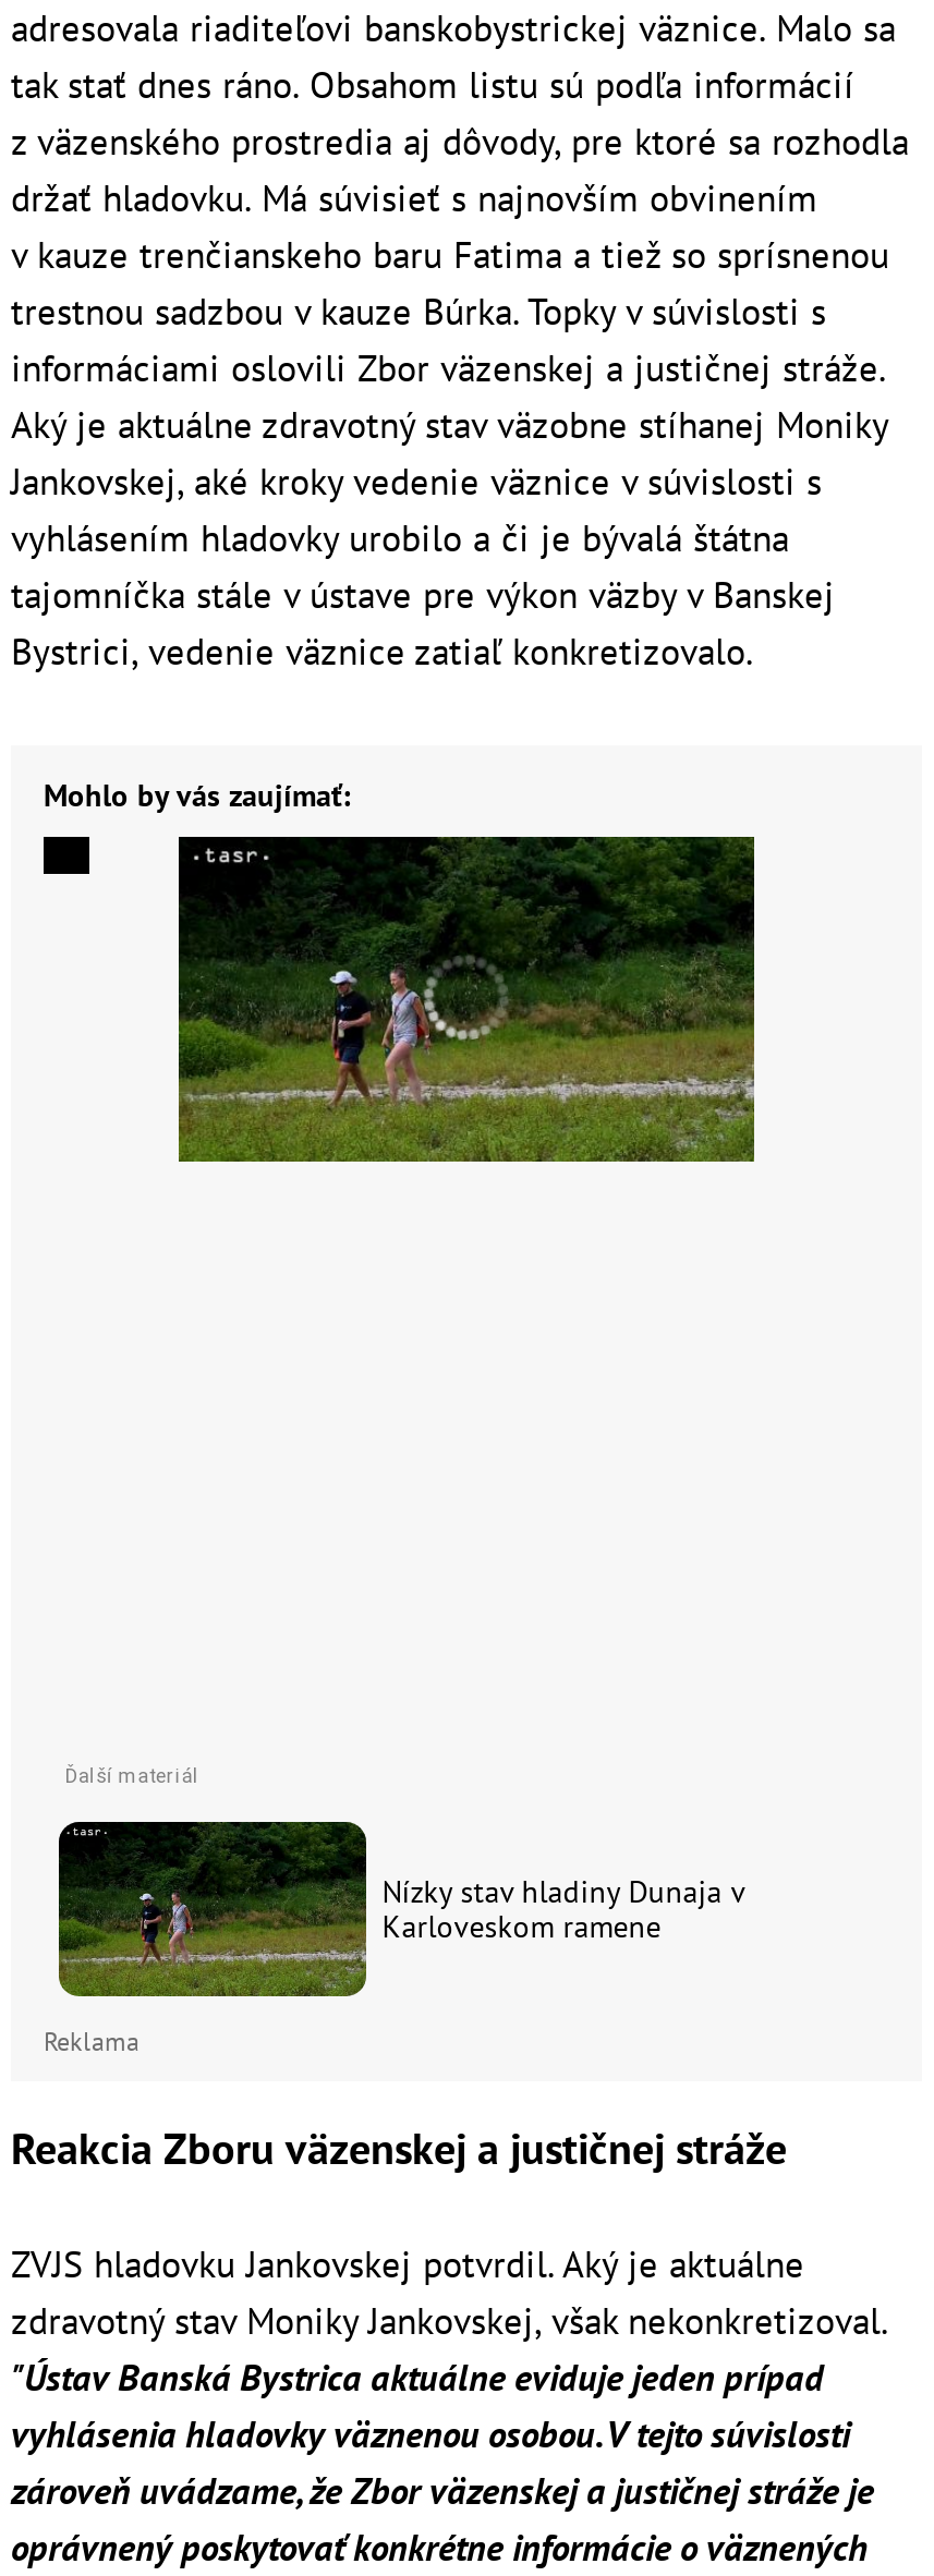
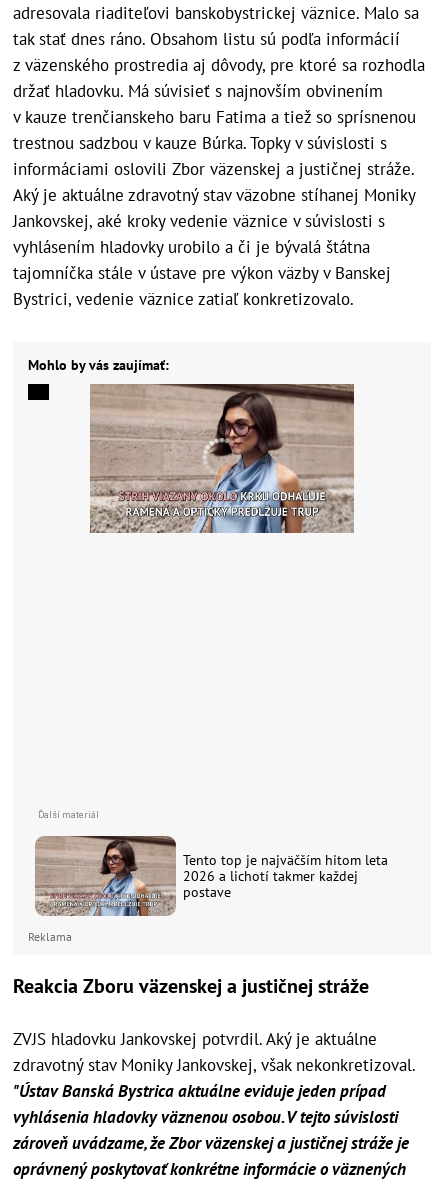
- [image]
+ [image]

- [image]
- Nízky stav hladiny Dunaja v
- Karloveskom ramene
+ [image]
+ Tento top je najväčším hitom leta
+ 2026 a lichotí takmer každej
+ postave
